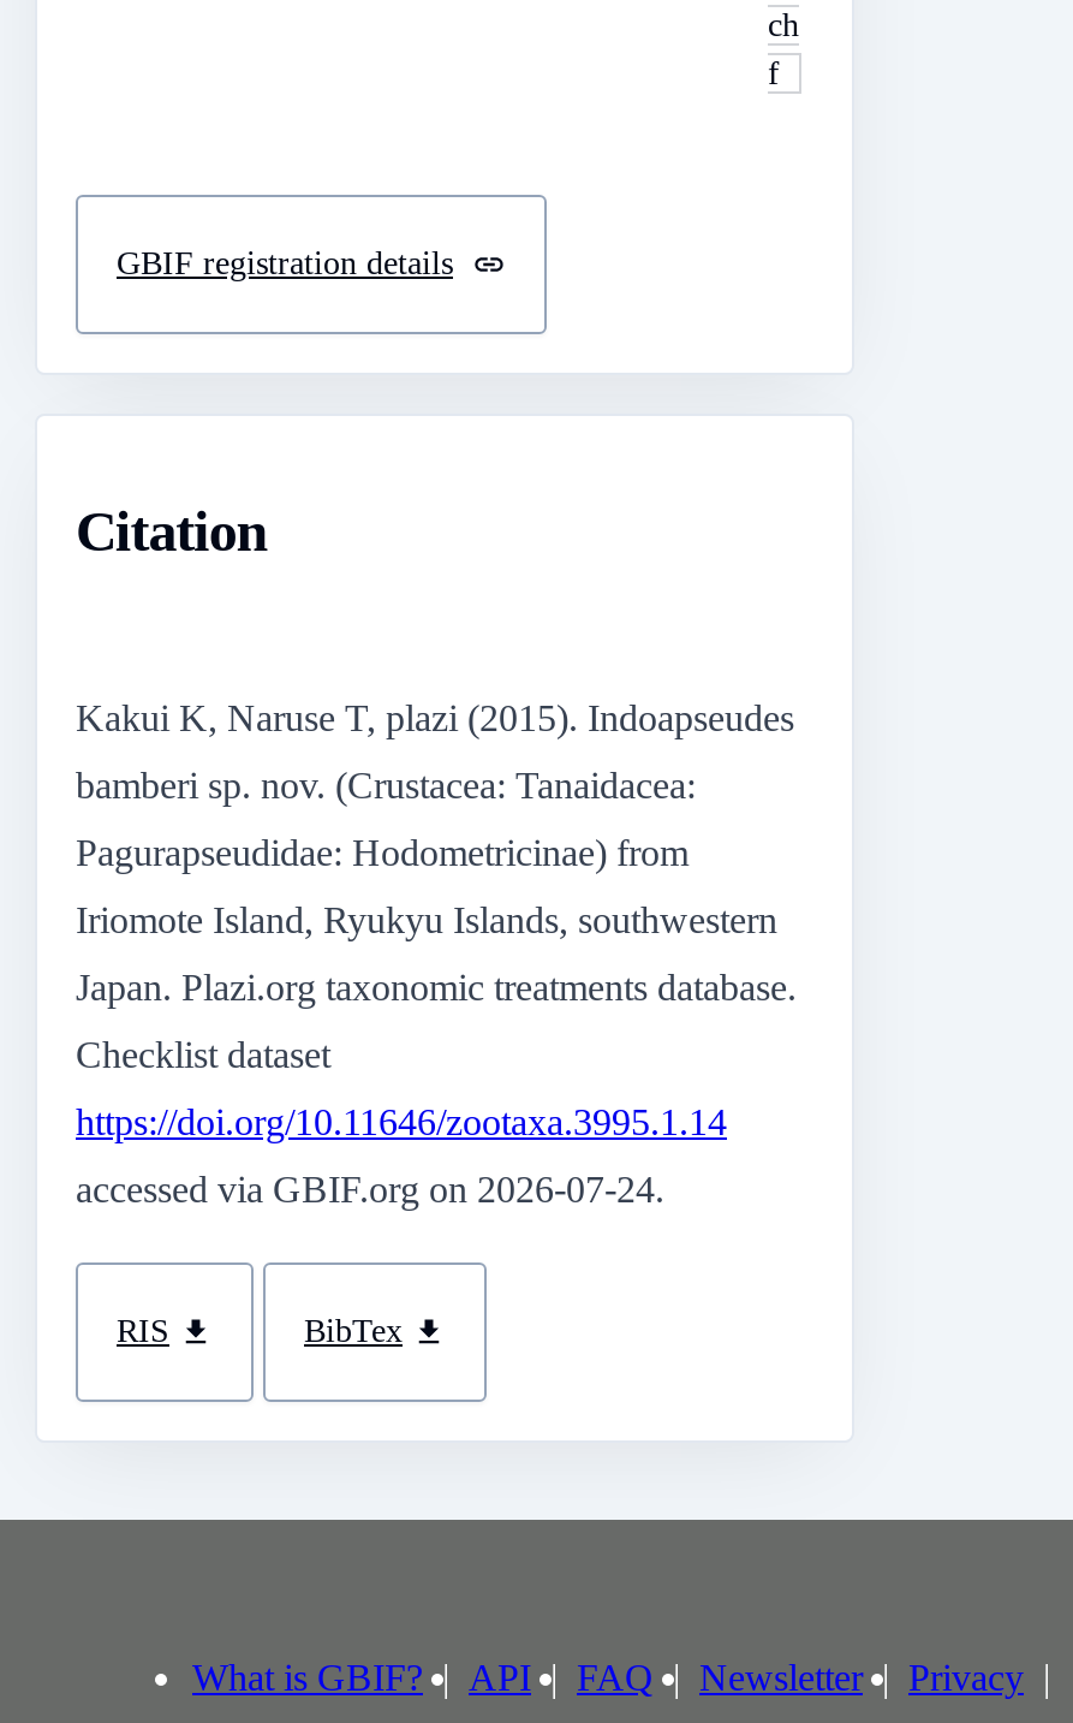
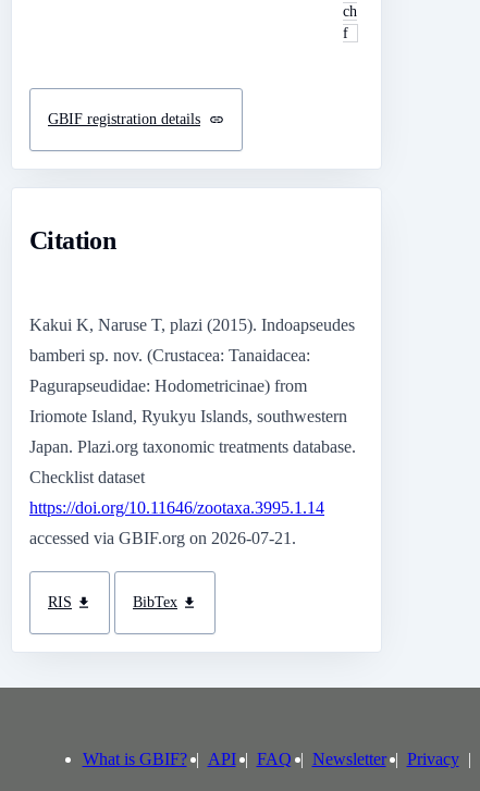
- accessed via GBIF.org on 2026-07-24.
+ accessed via GBIF.org on 2026-07-21.
